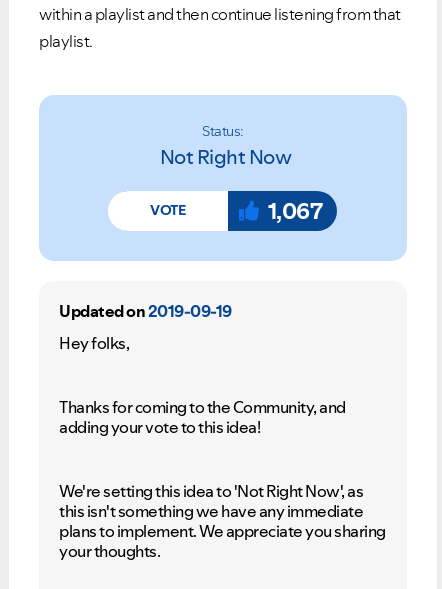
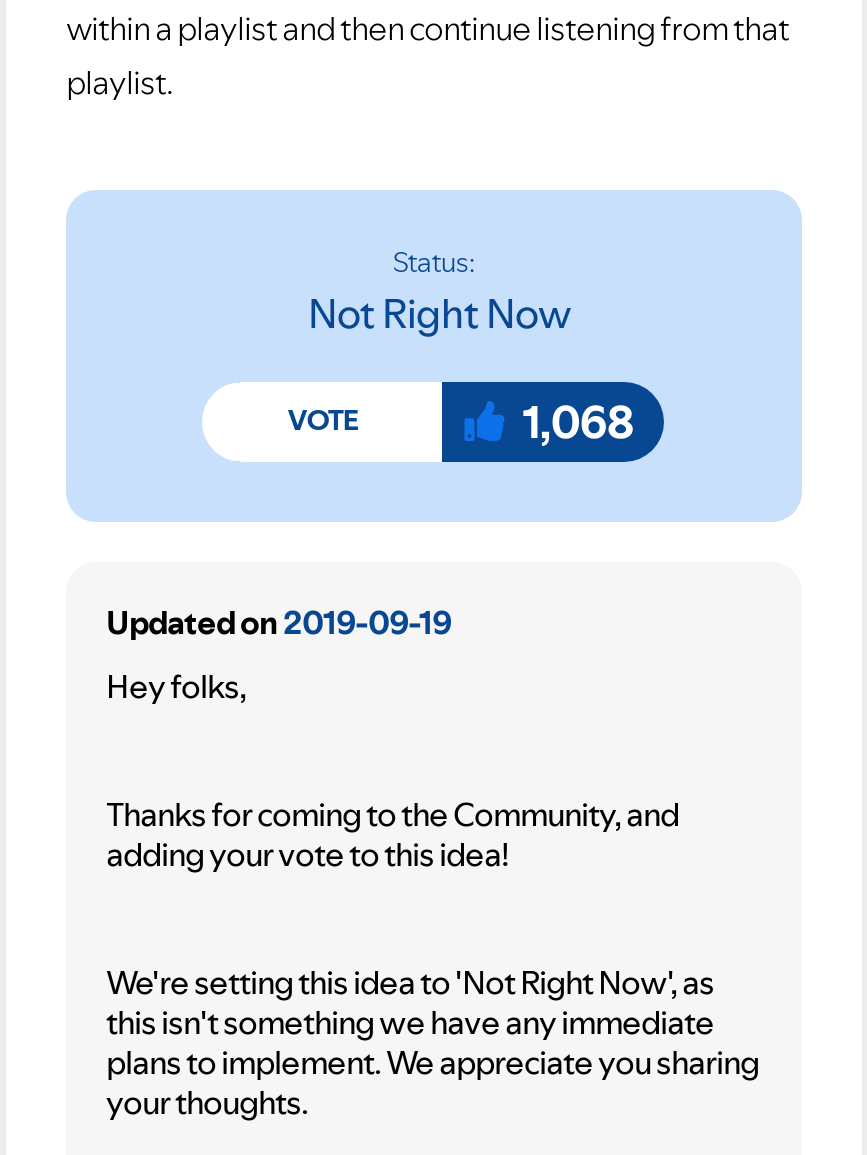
- 1,067
+ 1,068
